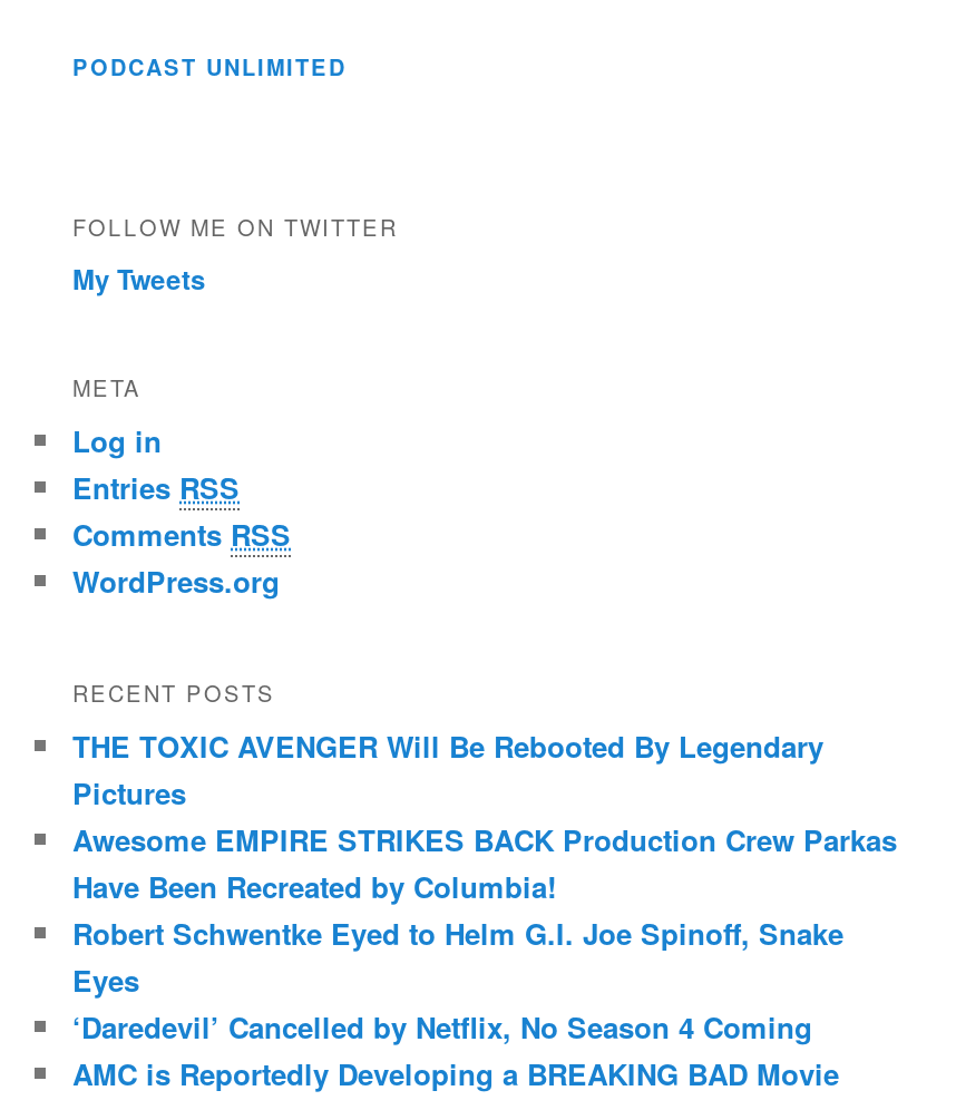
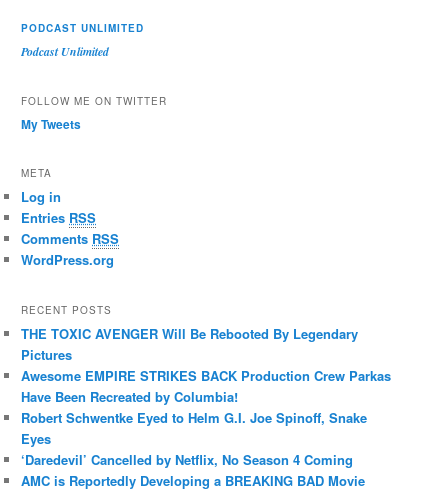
+ Podcast Unlimited
